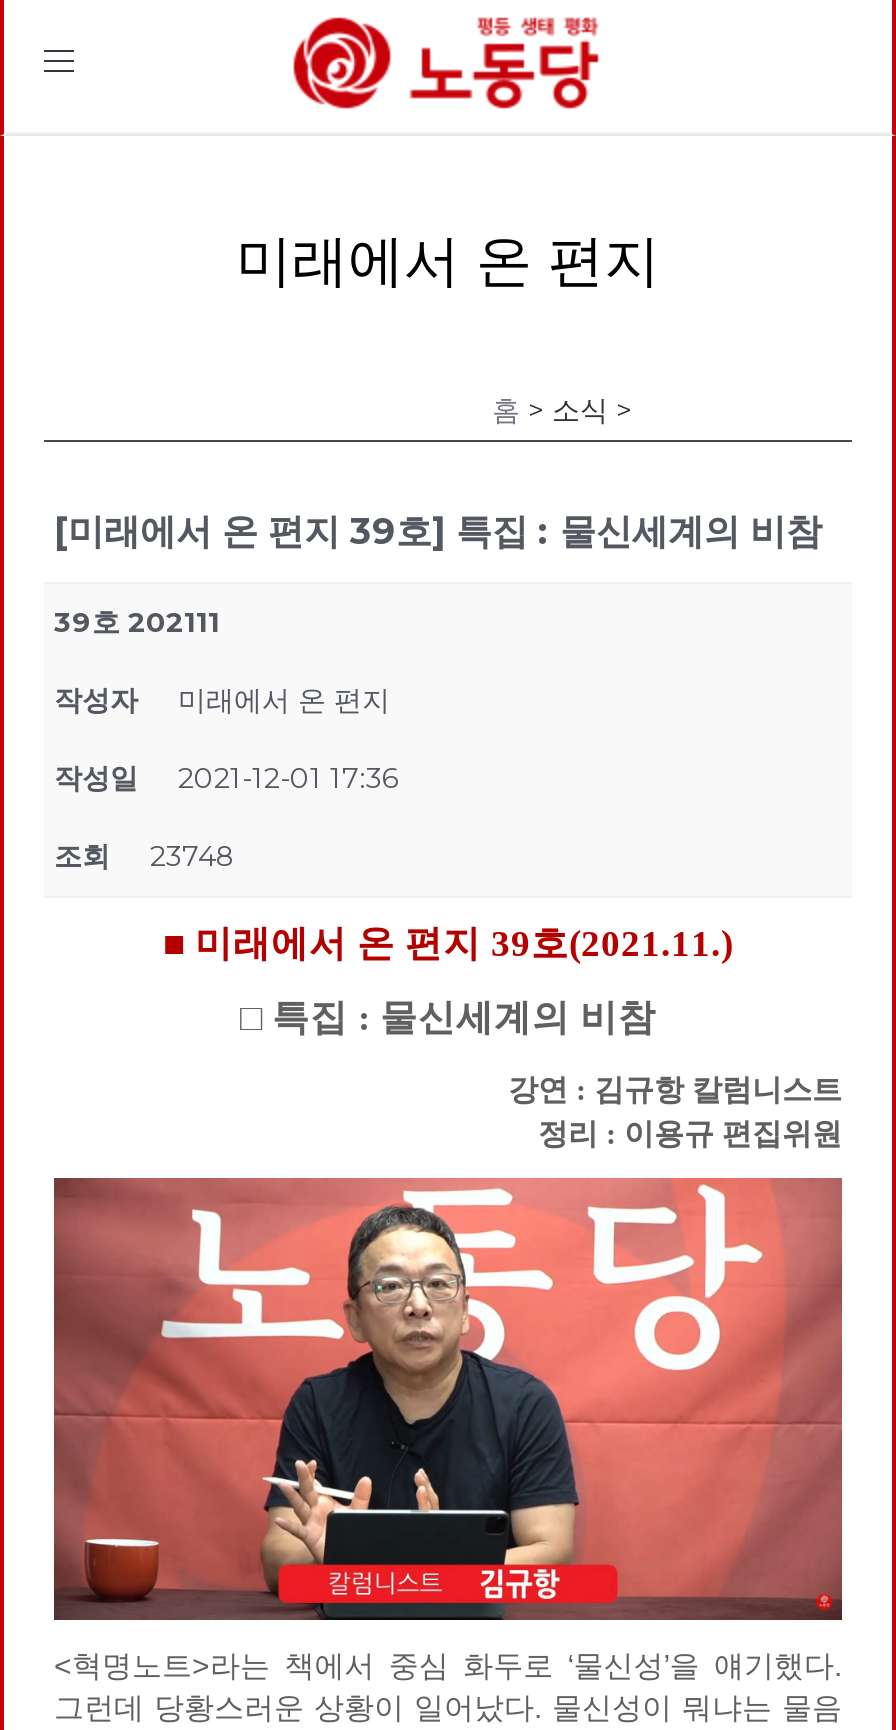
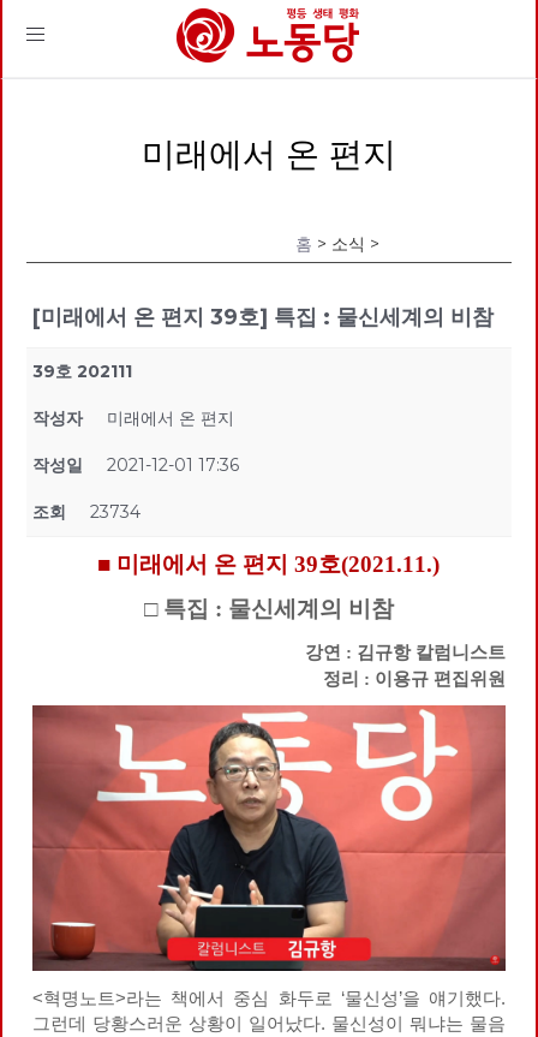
- 조회 23748
+ 조회 23734
